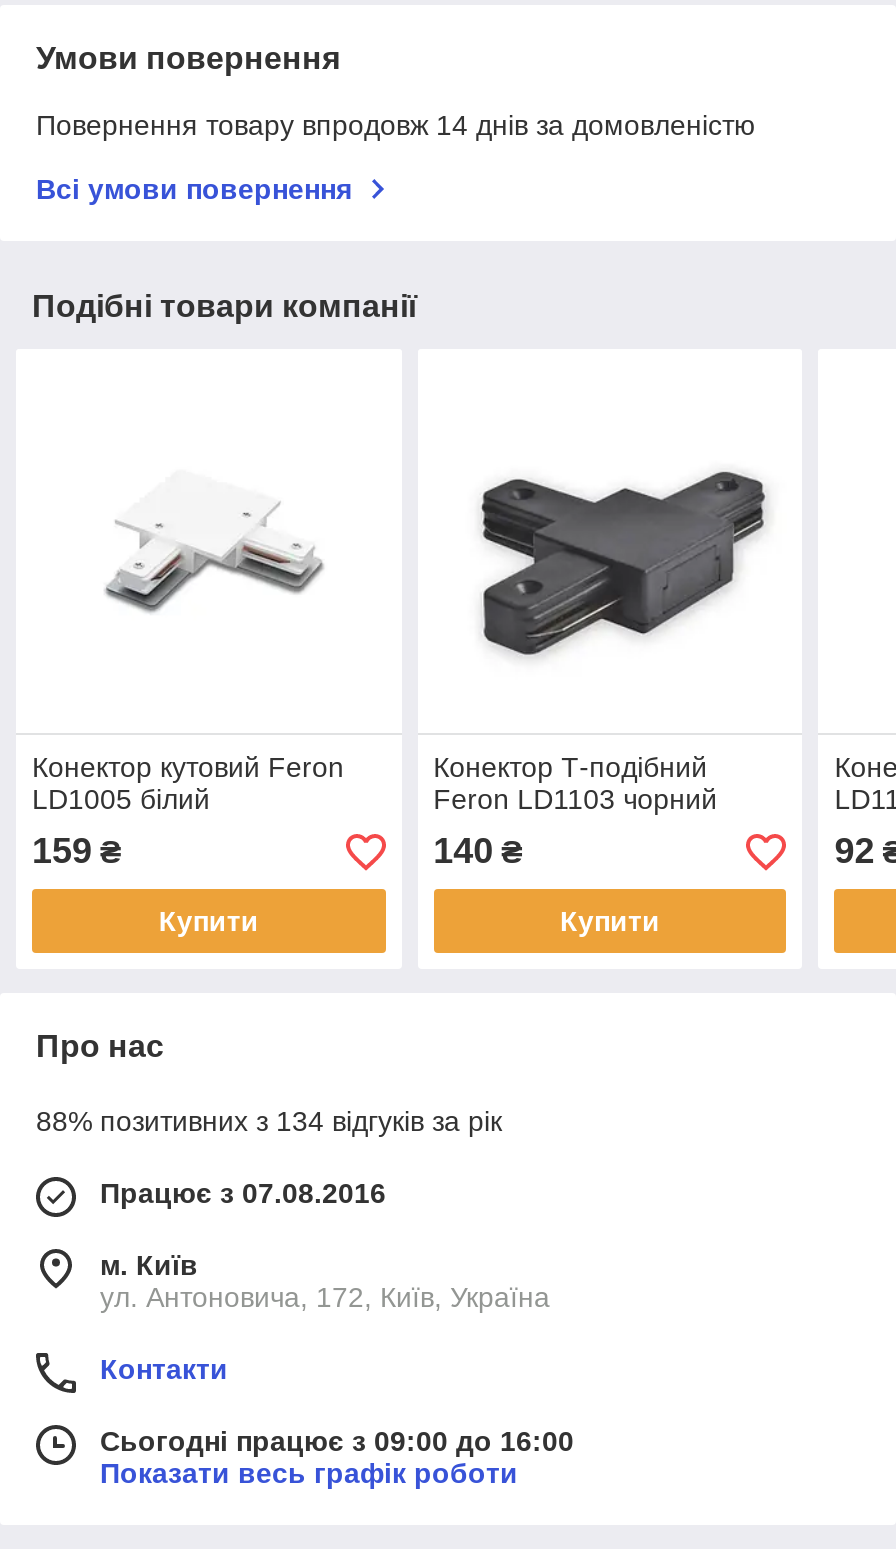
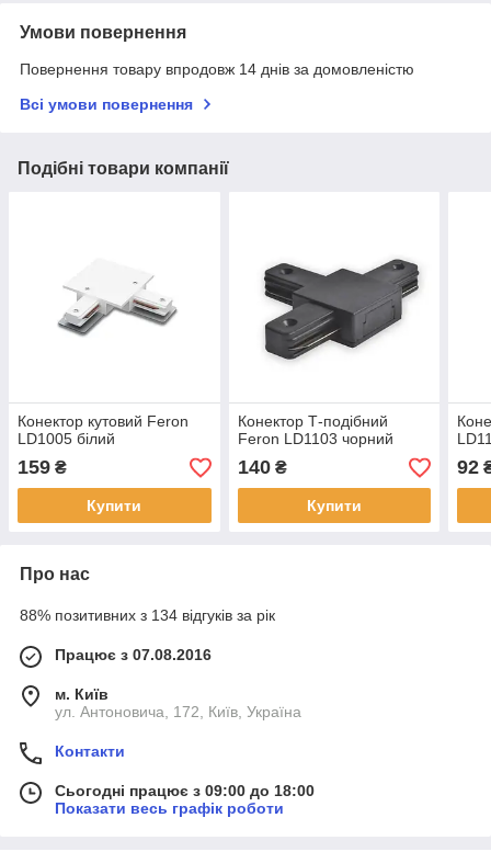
- Сьогодні працює з 09:00 до 16:00
+ Сьогодні працює з 09:00 до 18:00
